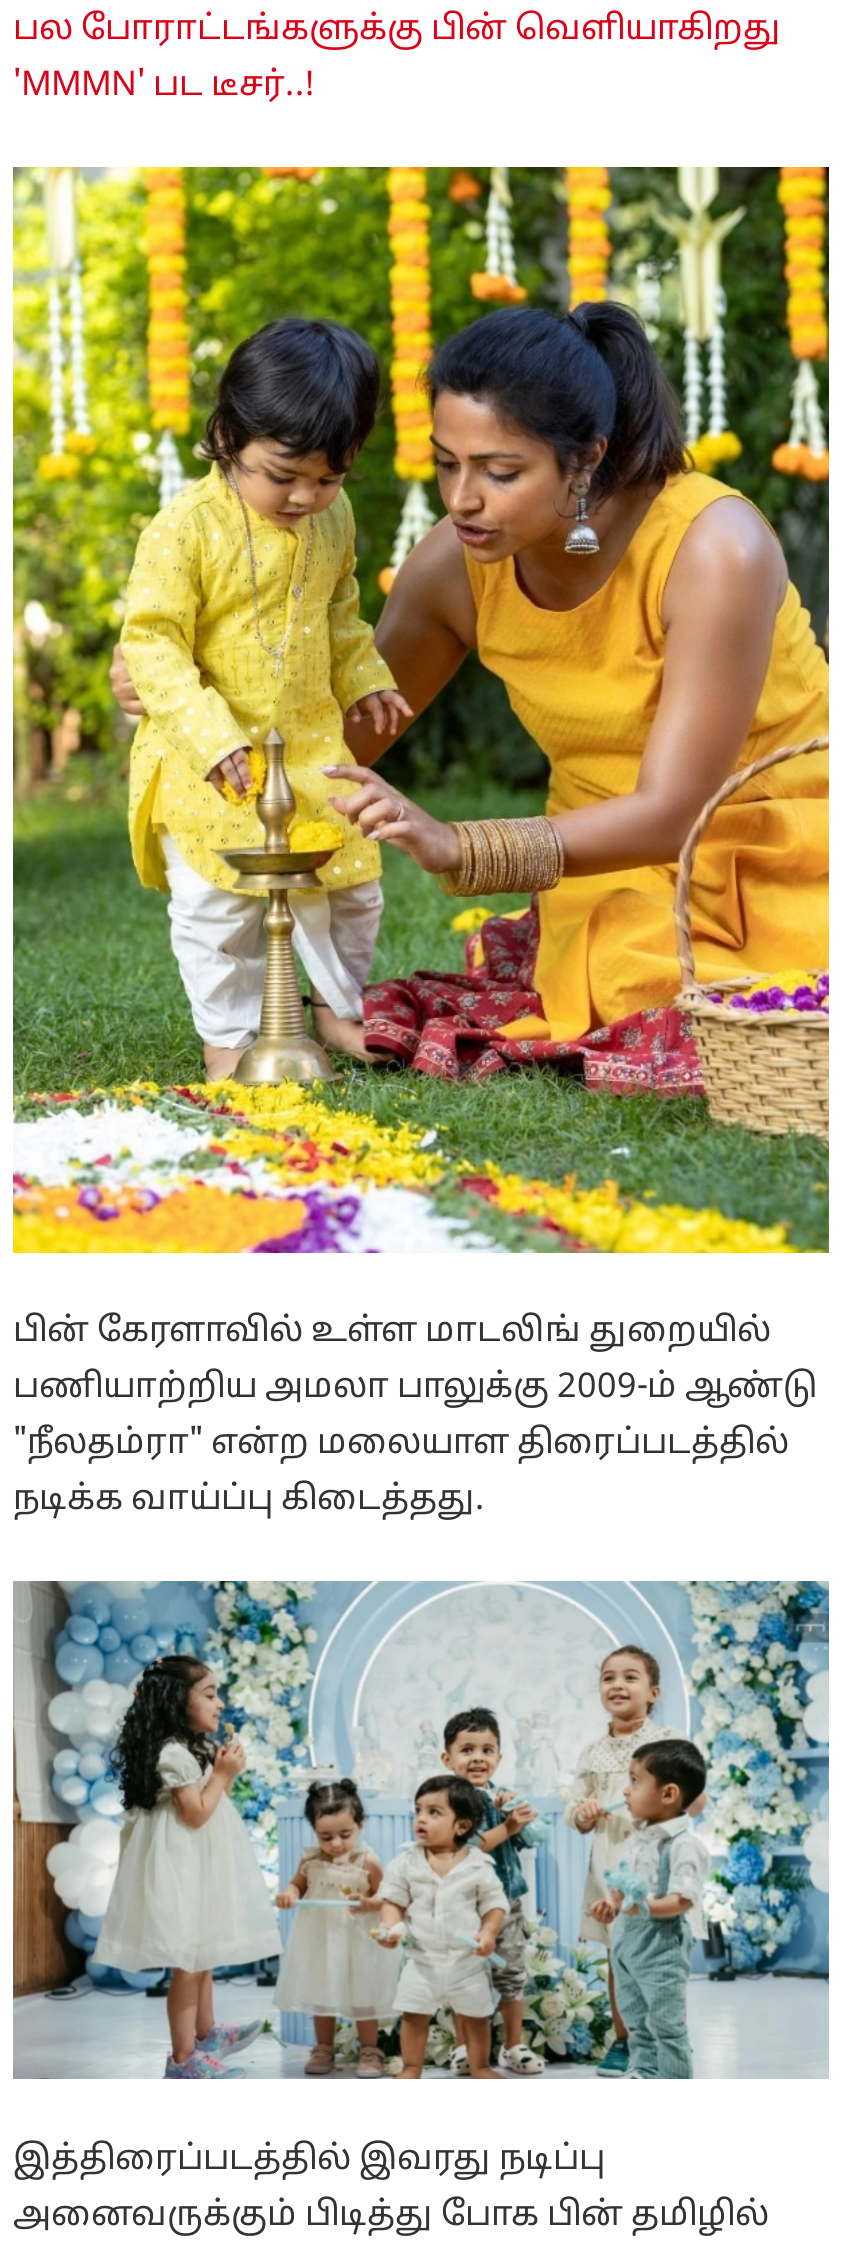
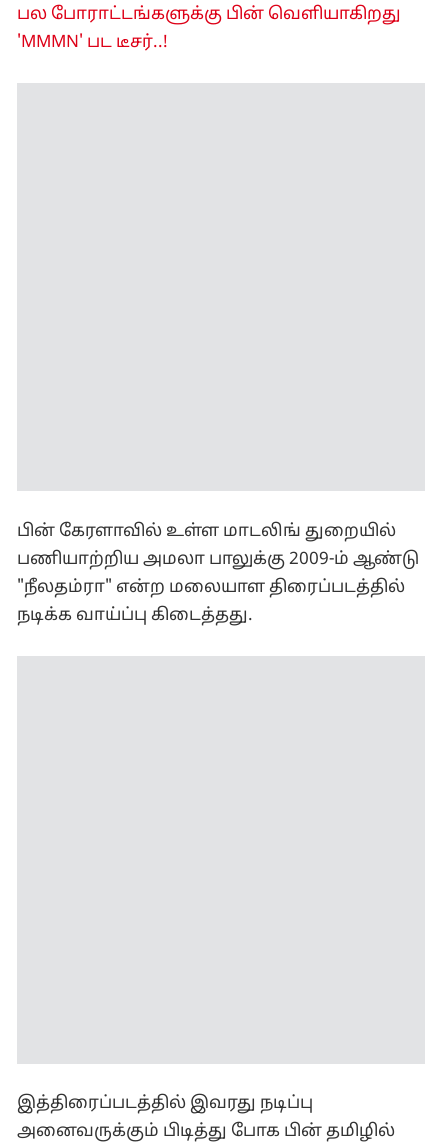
- [image]

moved up: பின் கேரளாவில் உள்ள மாடலிங் துறையில் | பணியாற்றிய அமலா பாலுக்கு 2009-ம் ஆண்டு | "நீலதம்ரா" என்ற மலையாள திரைப்படத்தில் | நடிக்க வாய்ப்பு கிடைத்தது.

- [image]
